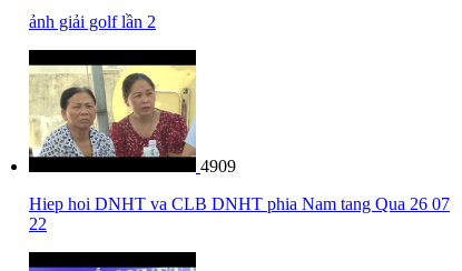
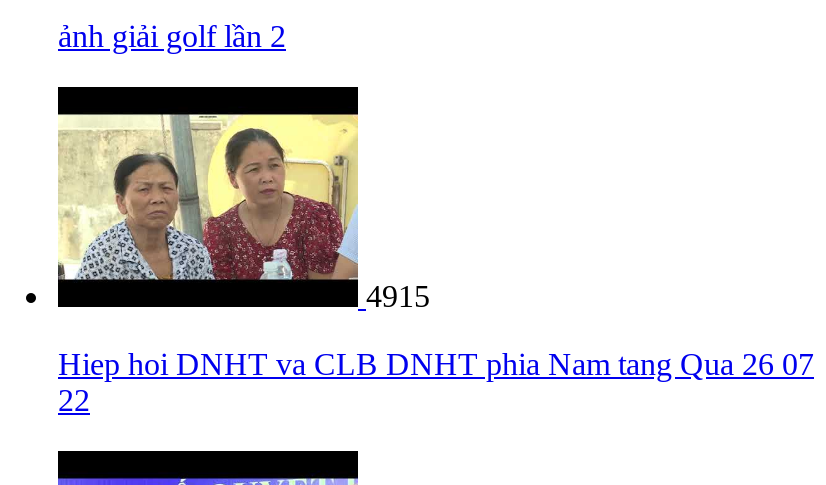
- 4909
+ 4915
